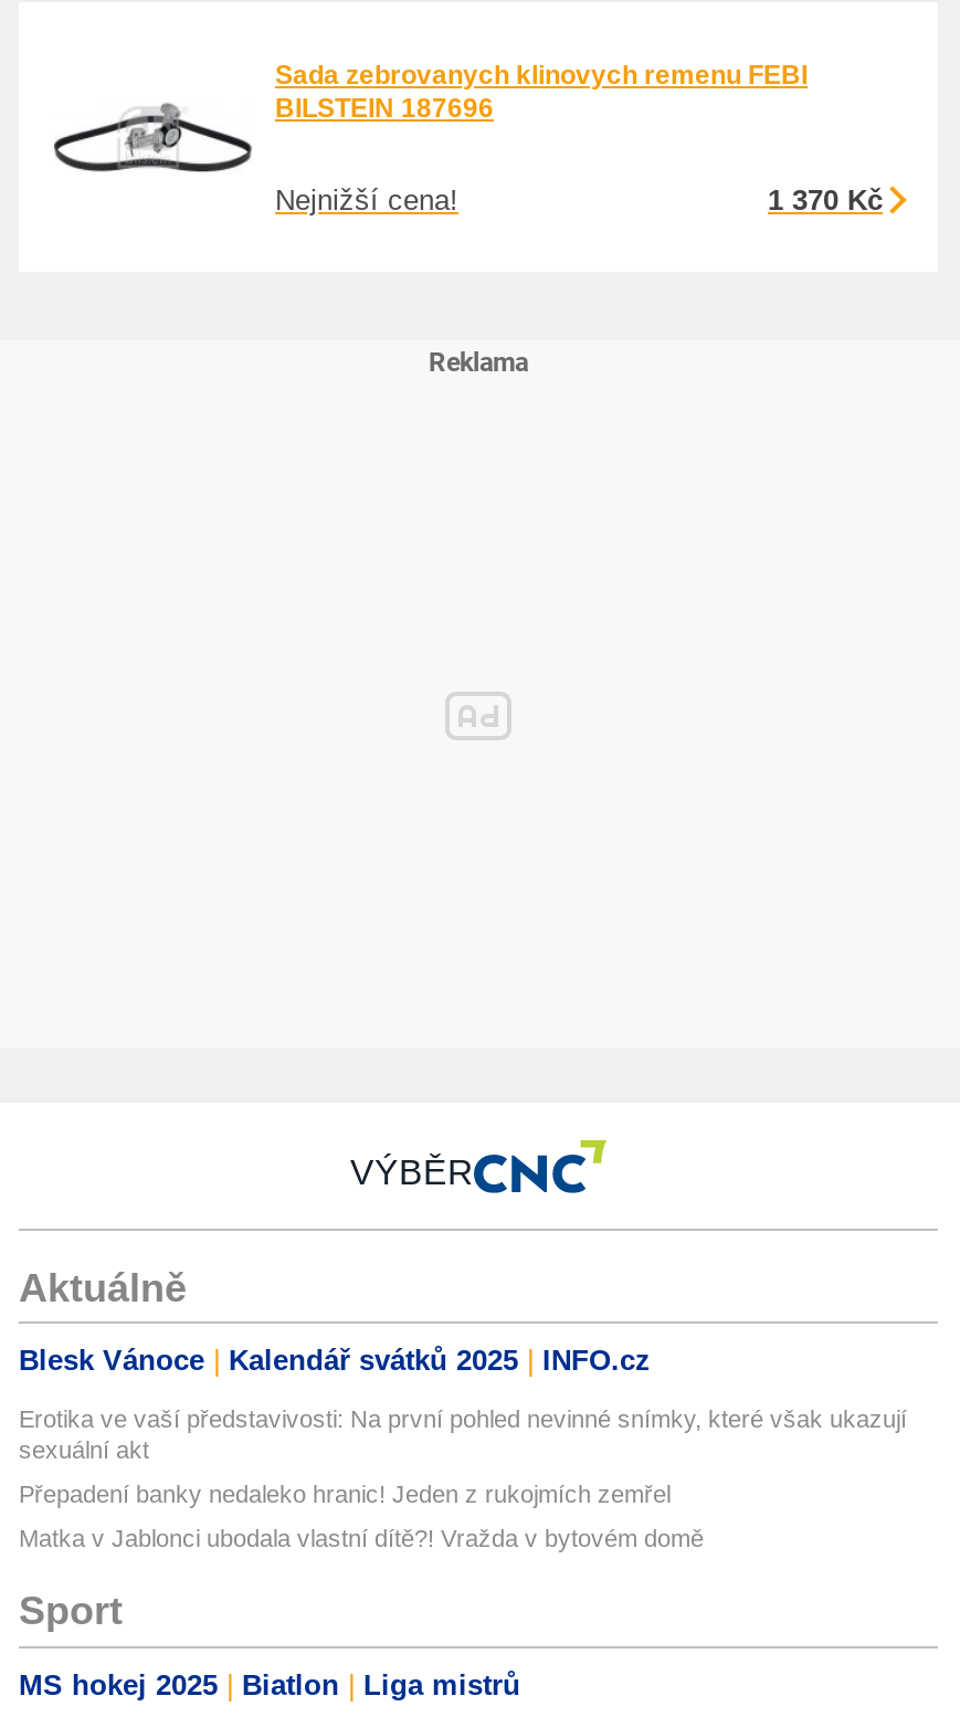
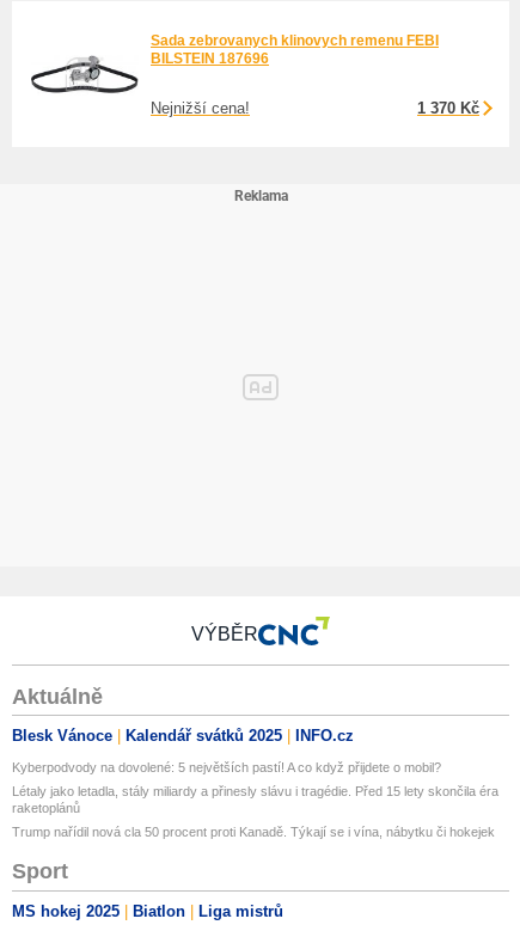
- Erotika ve vaší představivosti: Na první pohled nevinné snímky, které však ukazují
- sexuální akt
+ Kyberpodvody na dovolené: 5 největších pastí! A co když přijdete o mobil?

- Přepadení banky nedaleko hranic! Jeden z rukojmích zemřel
+ Létaly jako letadla, stály miliardy a přinesly slávu i tragédie. Před 15 lety skončila éra
+ raketoplánů

- Matka v Jablonci ubodala vlastní dítě?! Vražda v bytovém domě
+ Trump nařídil nová cla 50 procent proti Kanadě. Týkají se i vína, nábytku či hokejek
